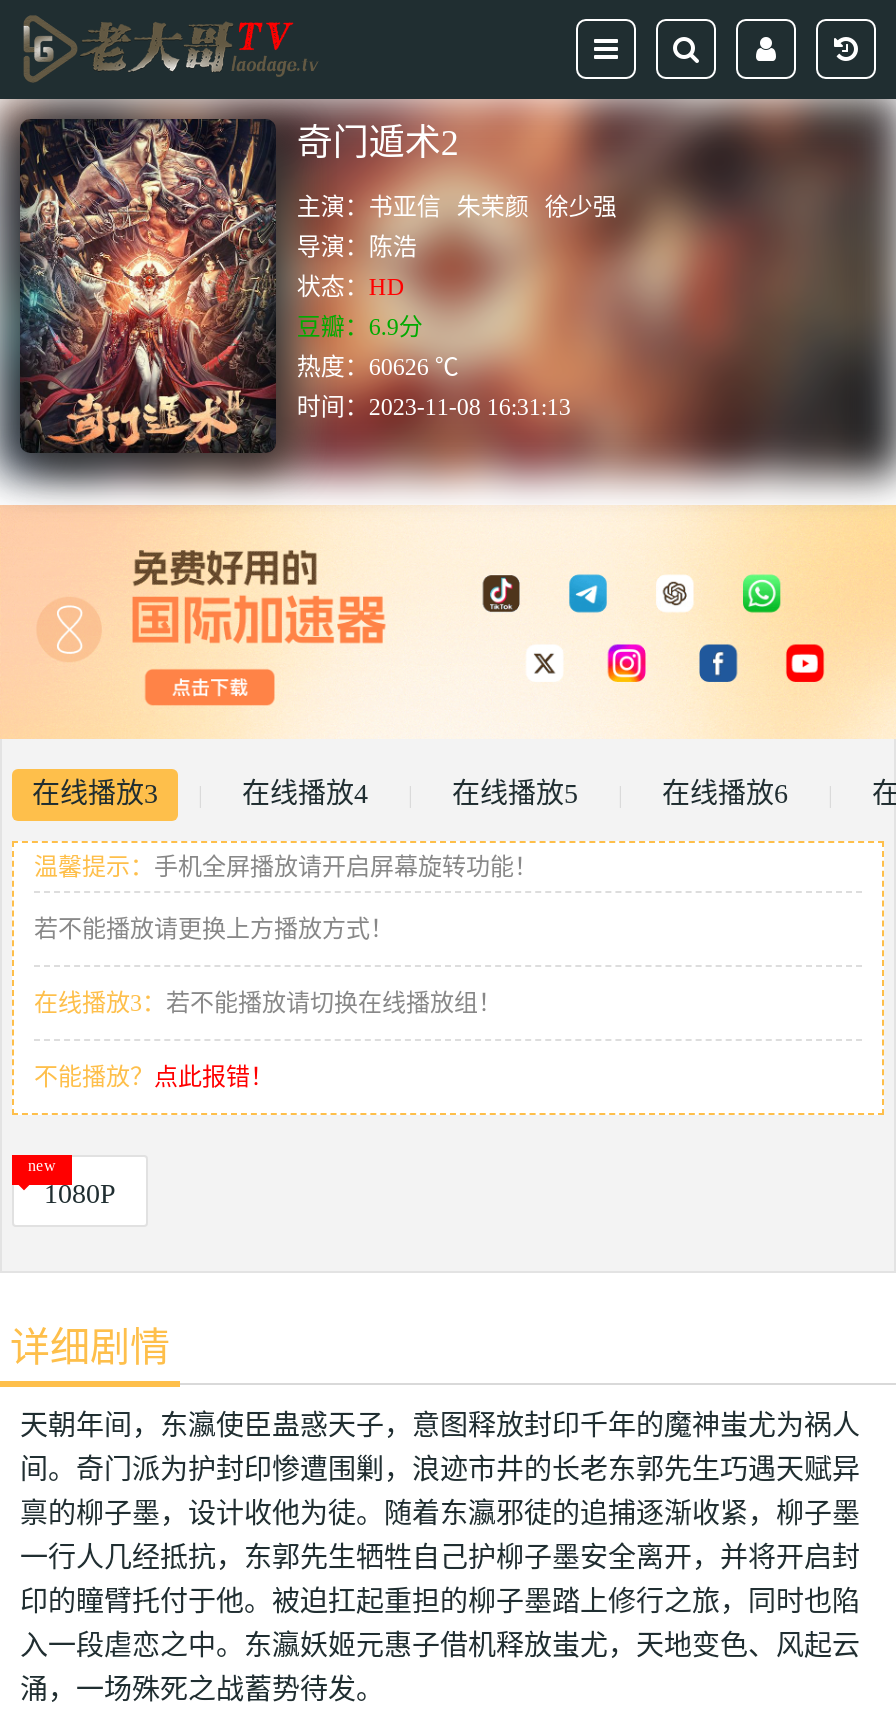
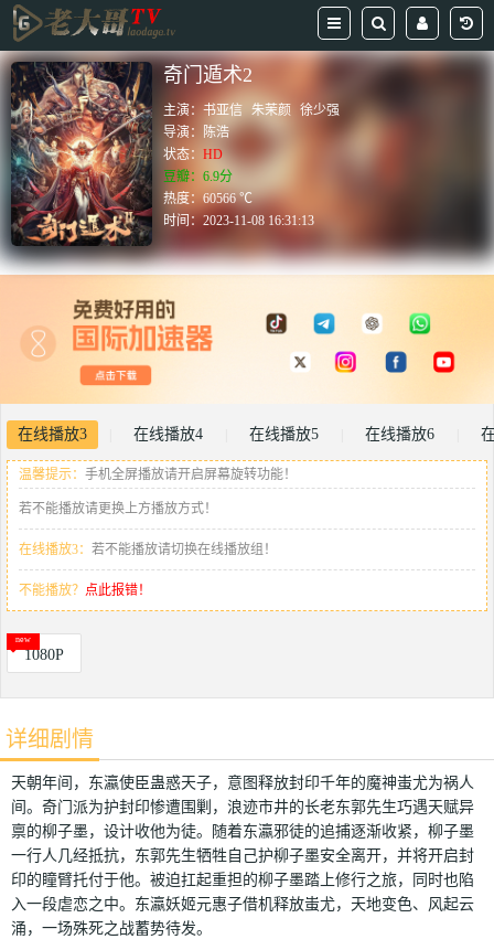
- 热度：60626 ℃
+ 热度：60566 ℃
